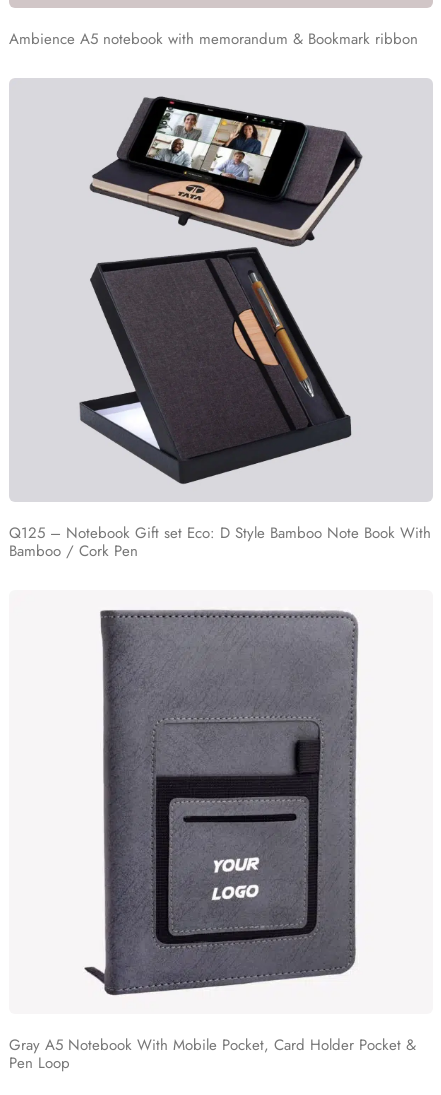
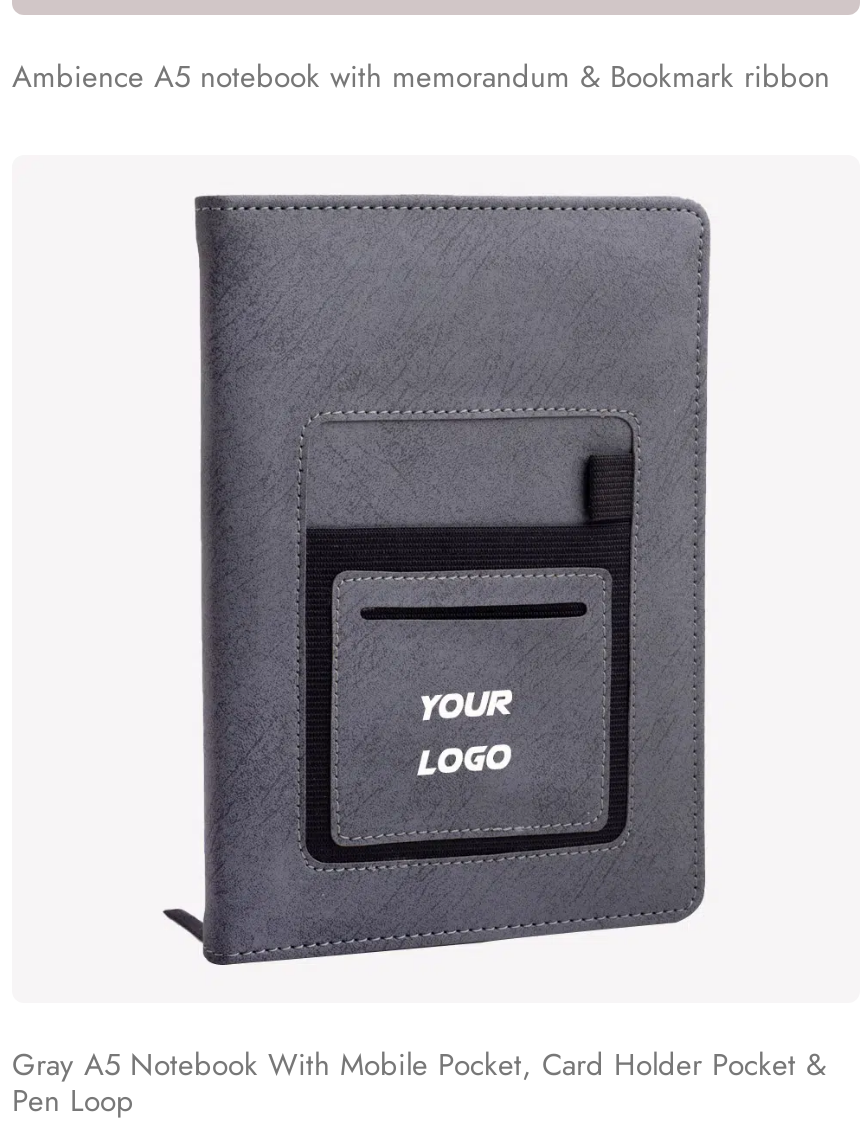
- [image]
- Q125 – Notebook Gift set Eco: D Style Bamboo Note Book With
- Bamboo / Cork Pen
